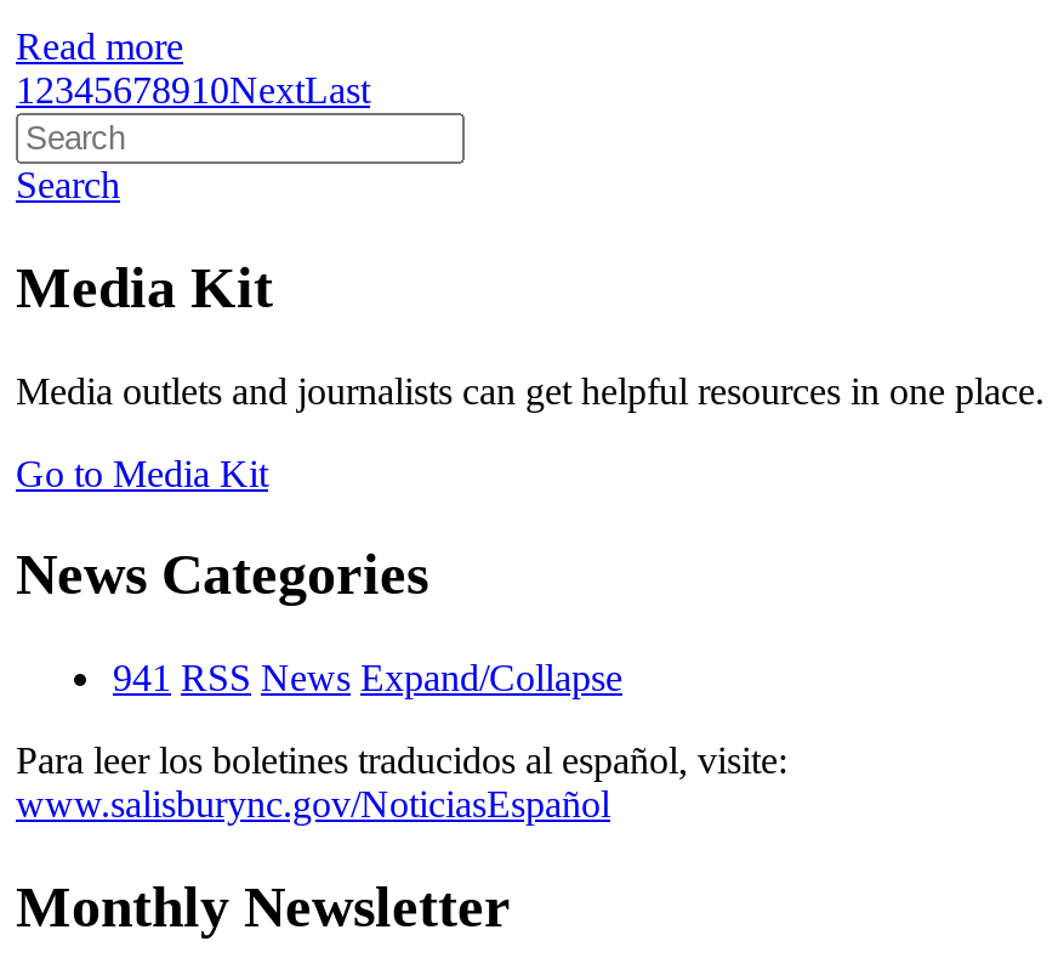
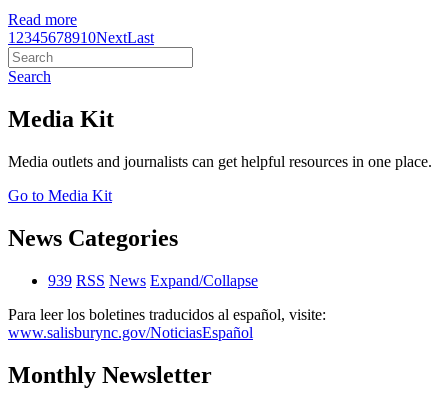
- 941 RSS News Expand/Collapse
+ 939 RSS News Expand/Collapse
